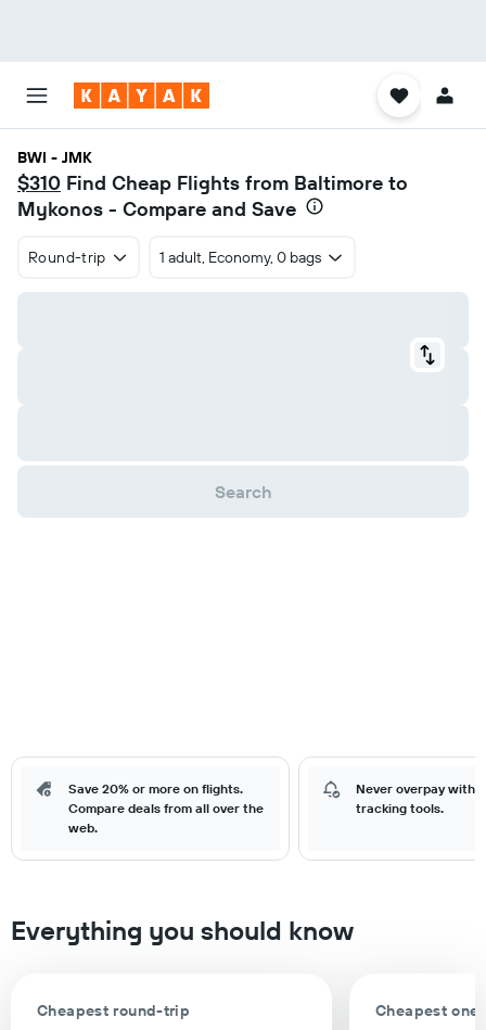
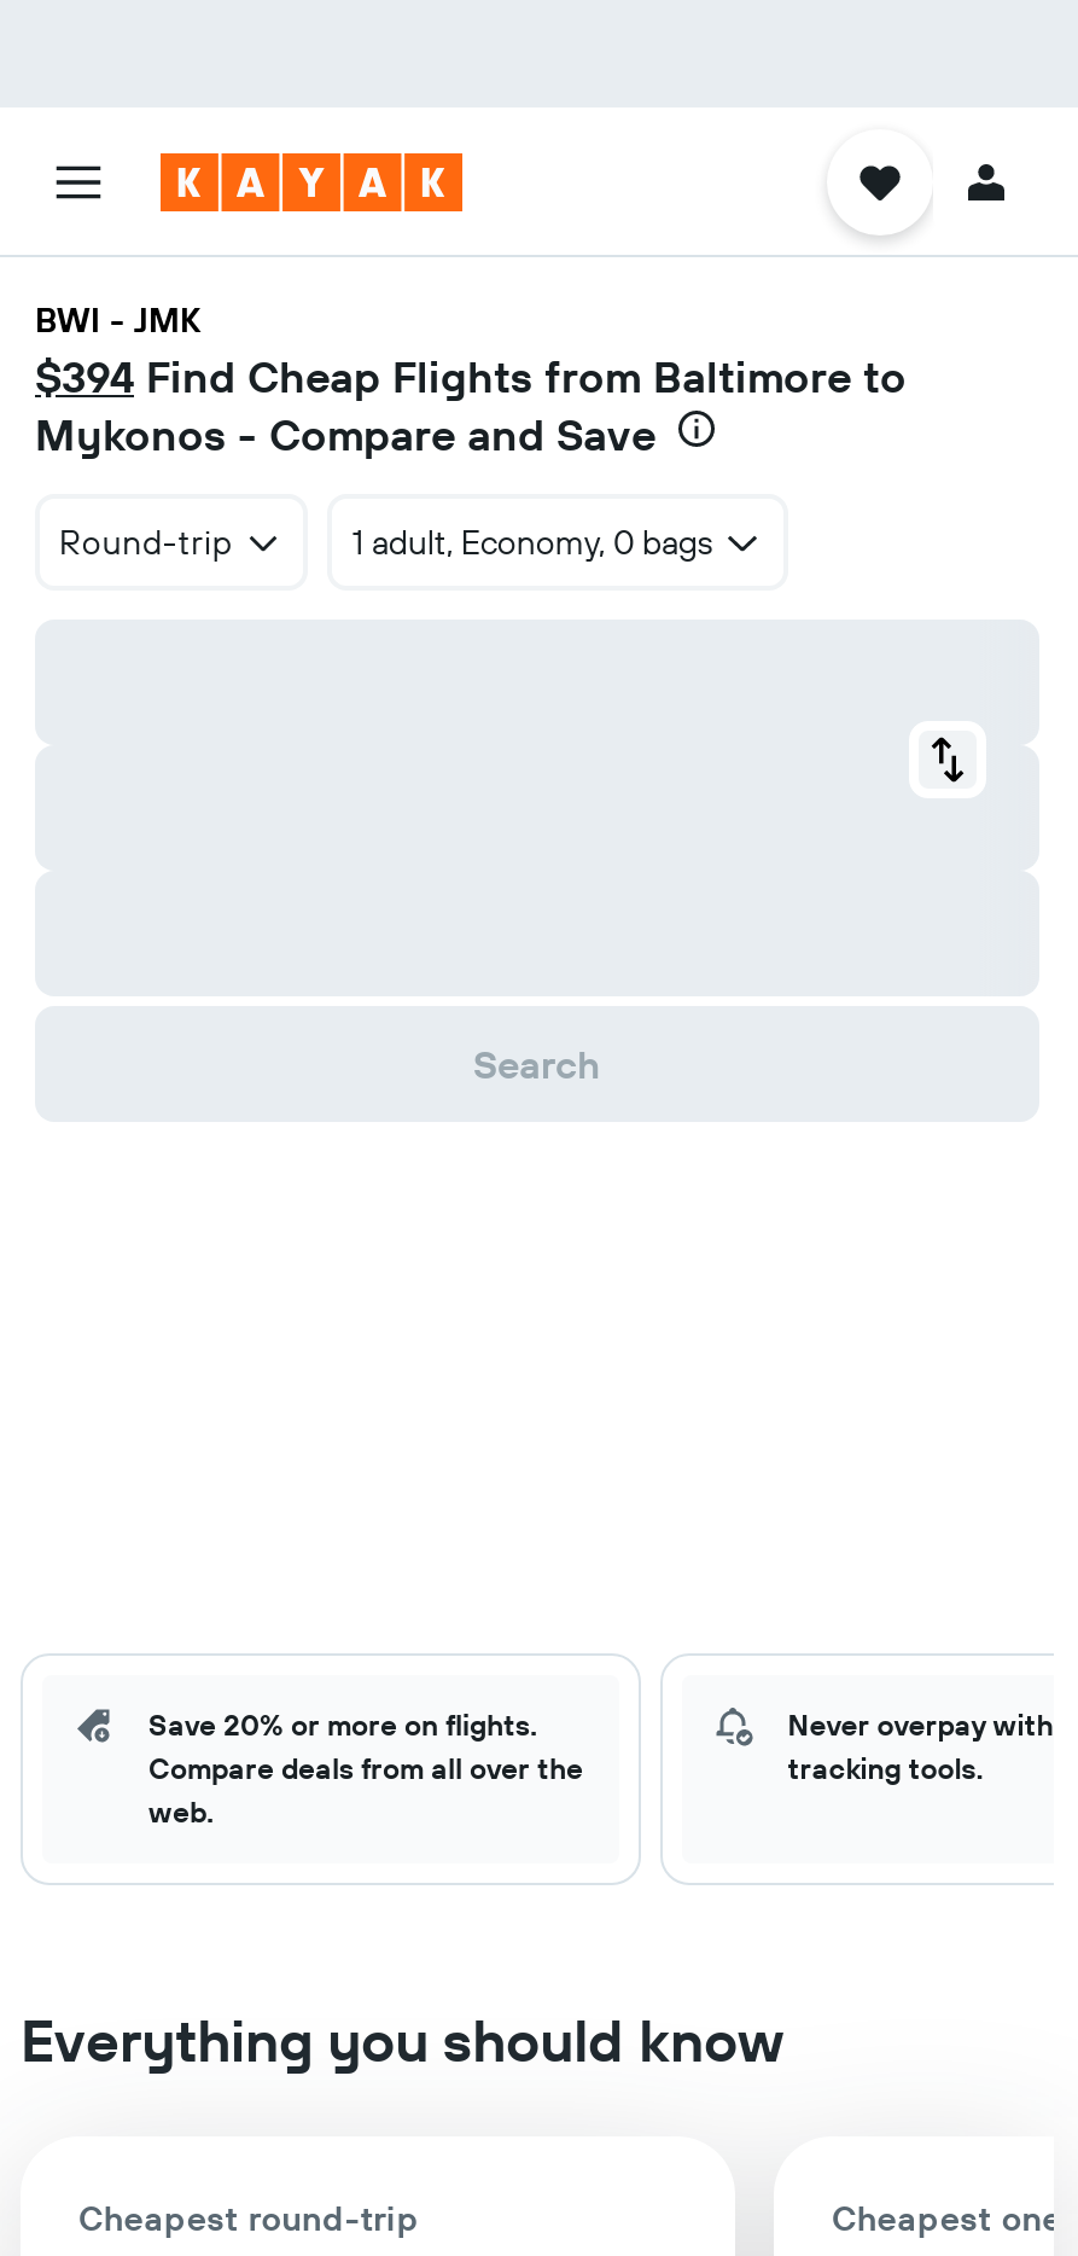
- $310 Find Cheap Flights from Baltimore to
+ $394 Find Cheap Flights from Baltimore to
